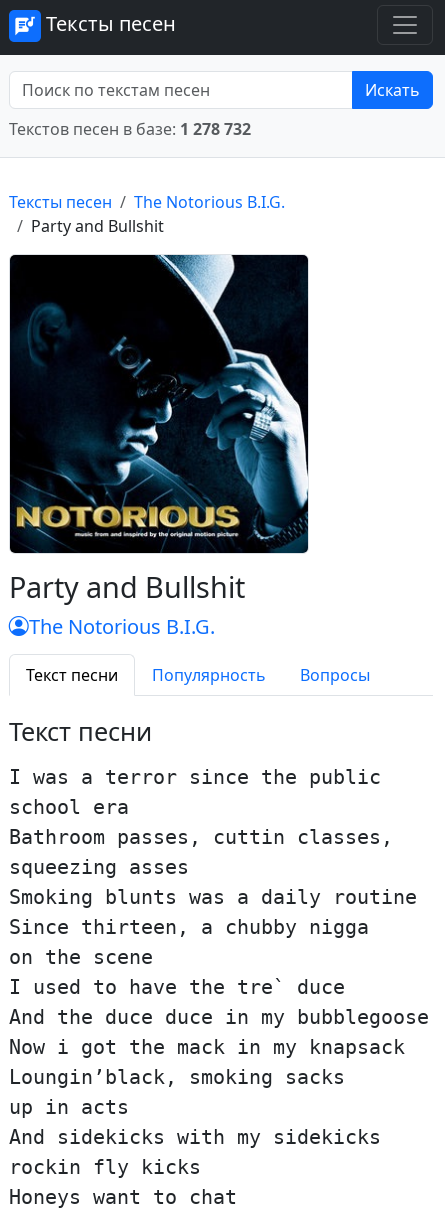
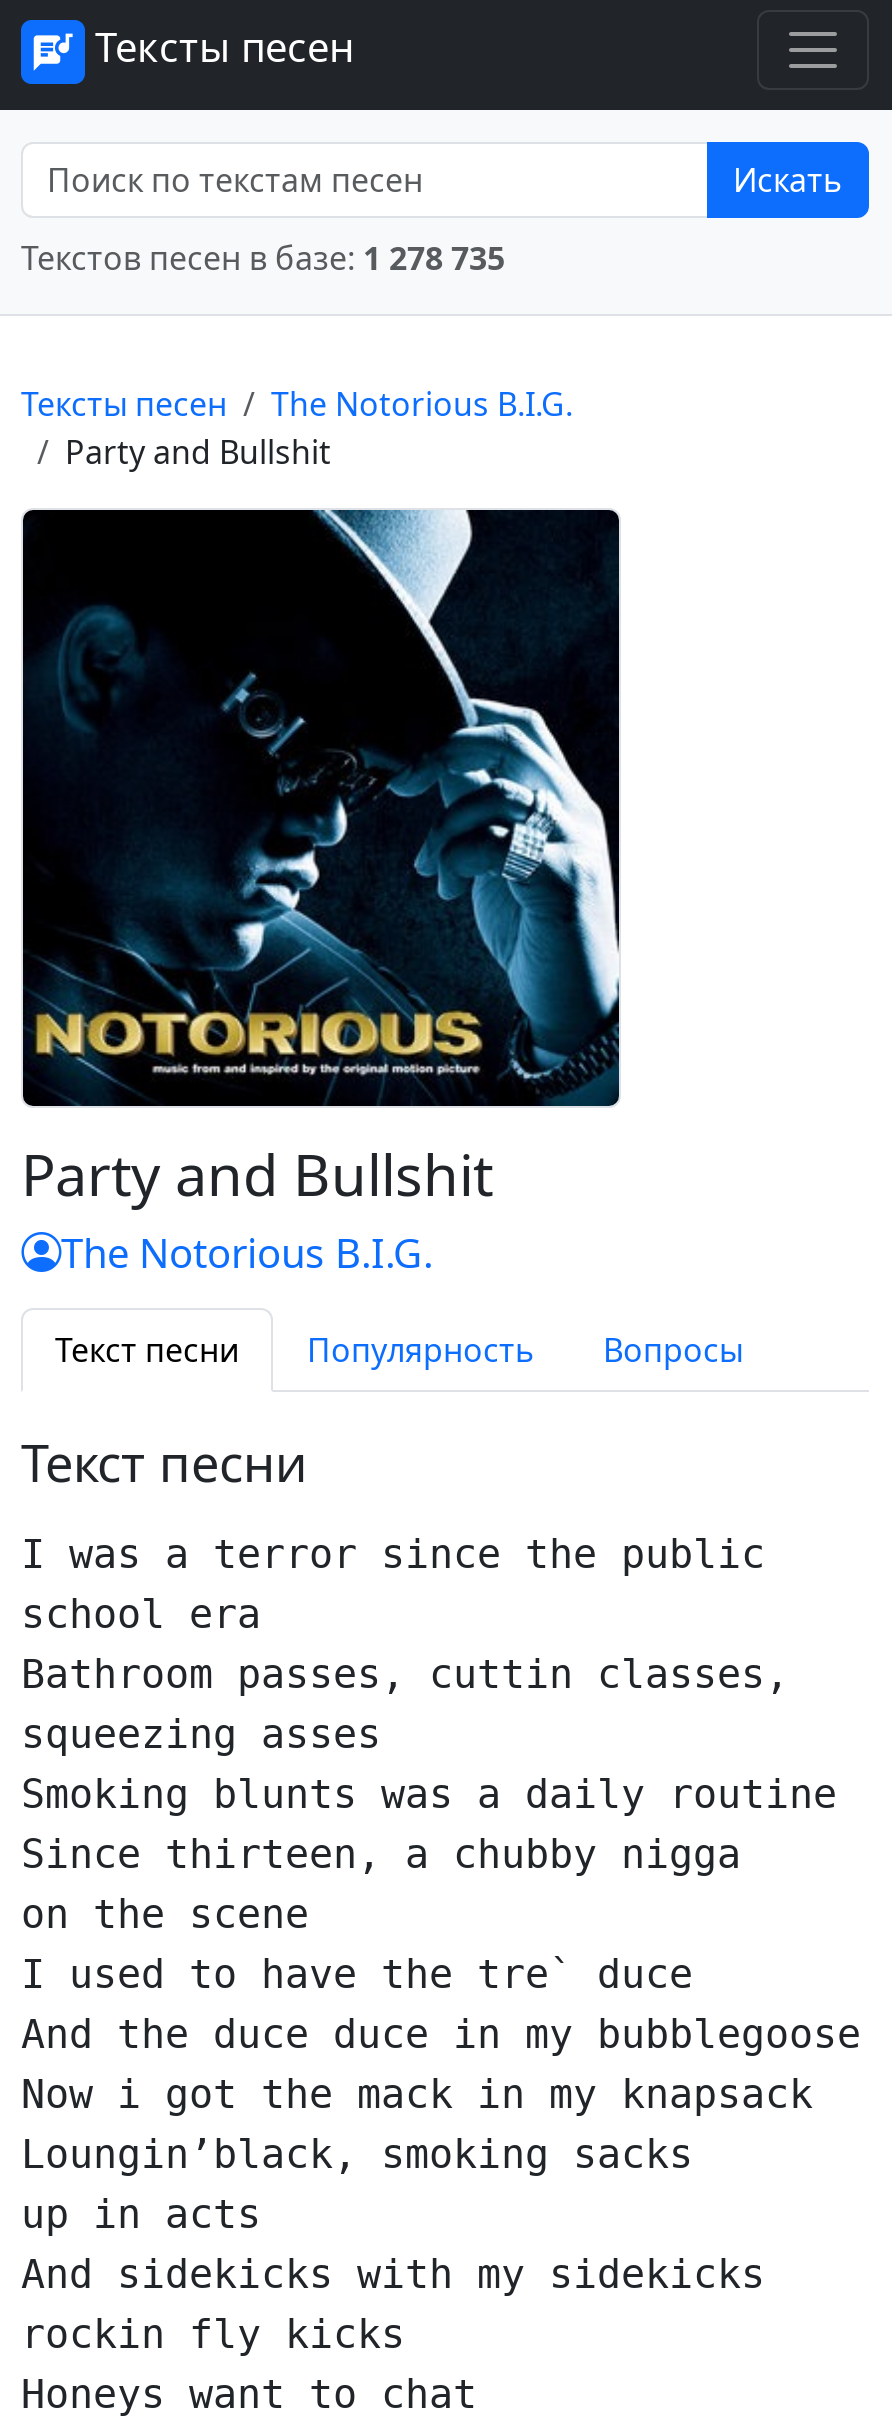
- Текстов песен в базе: 1 278 732
+ Текстов песен в базе: 1 278 735
